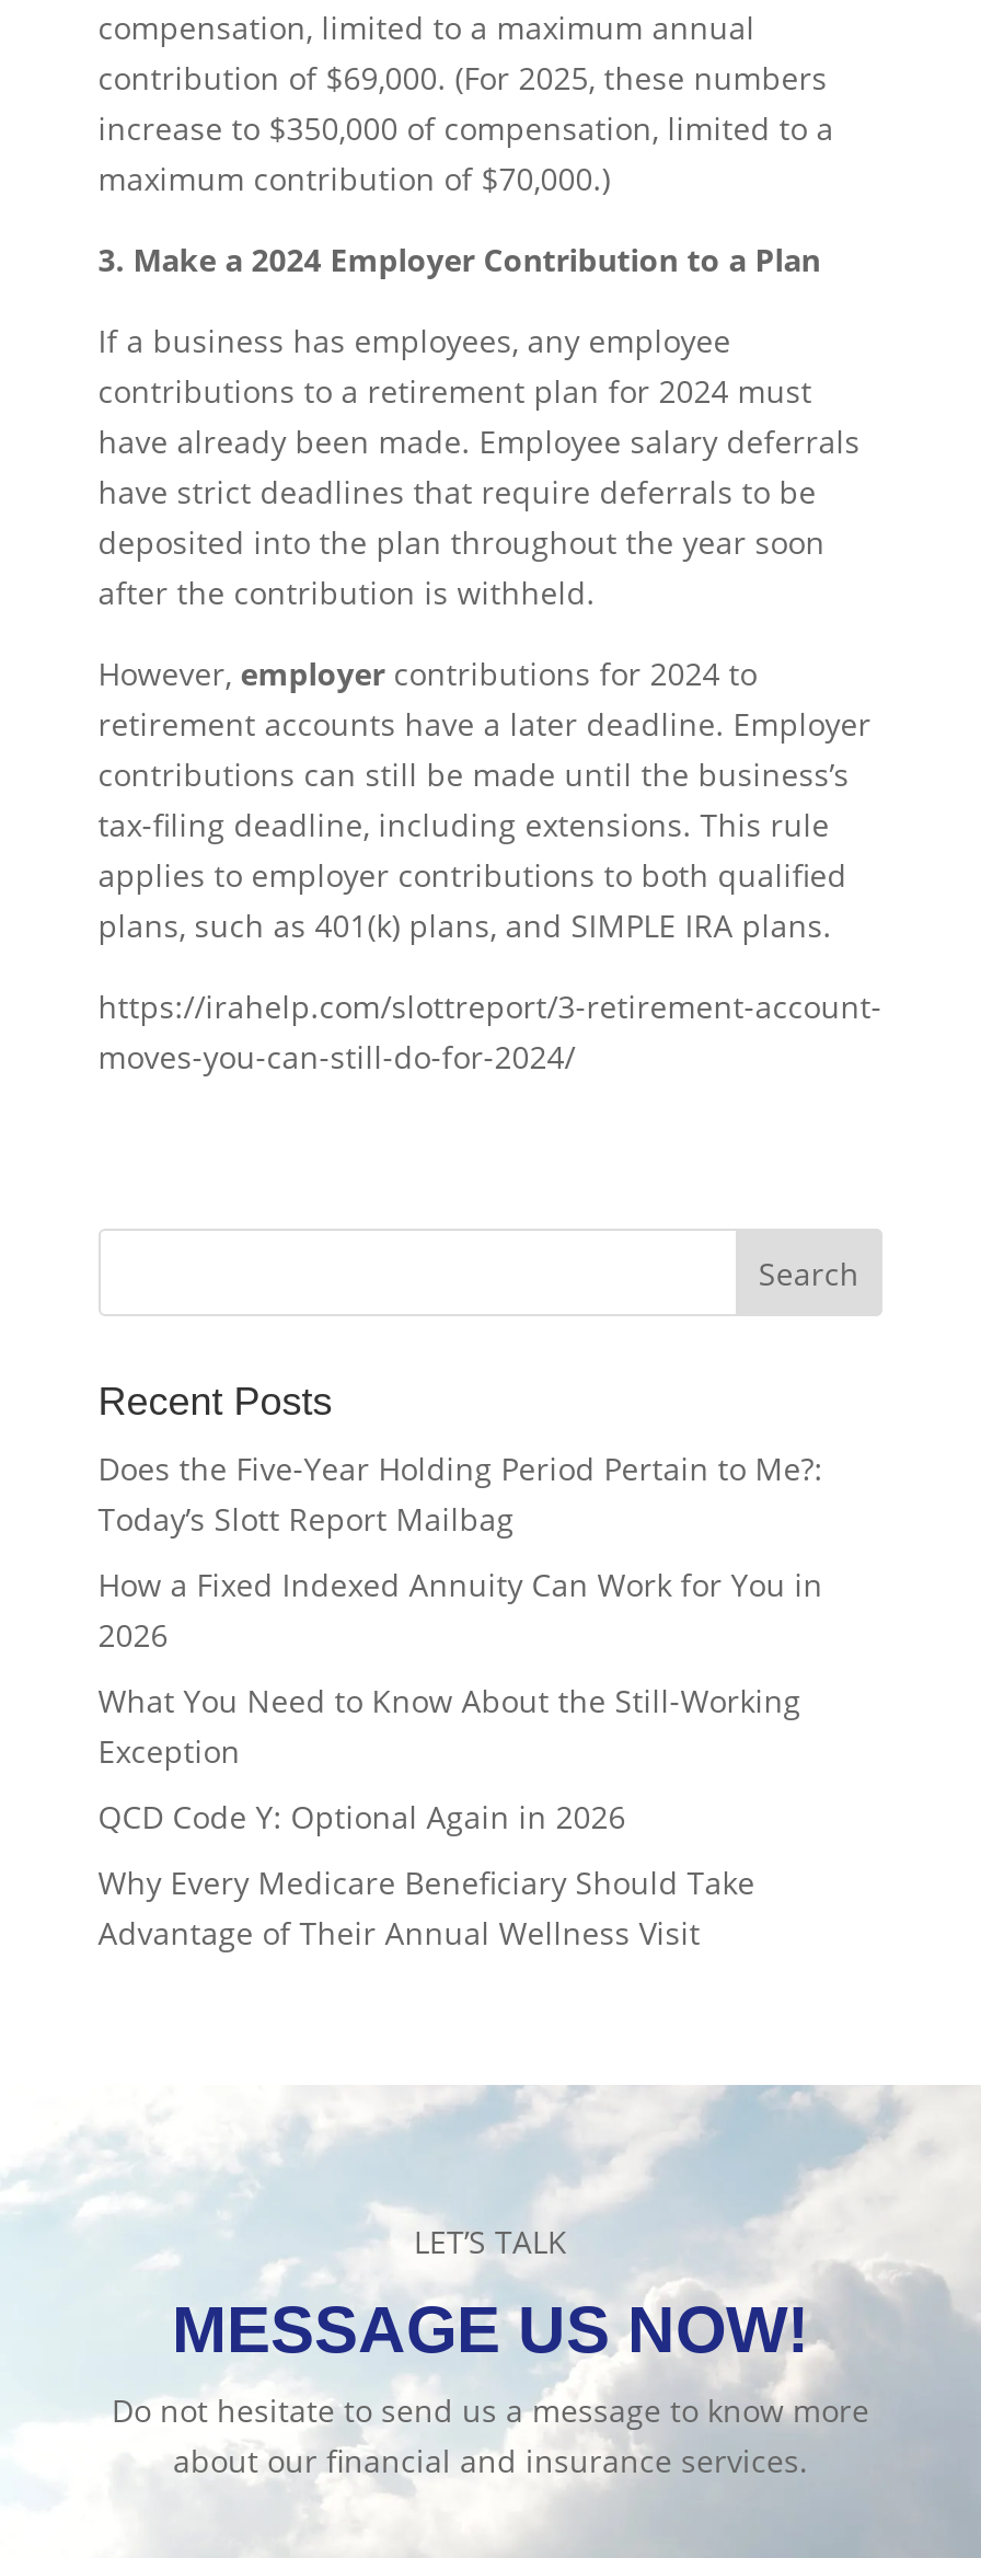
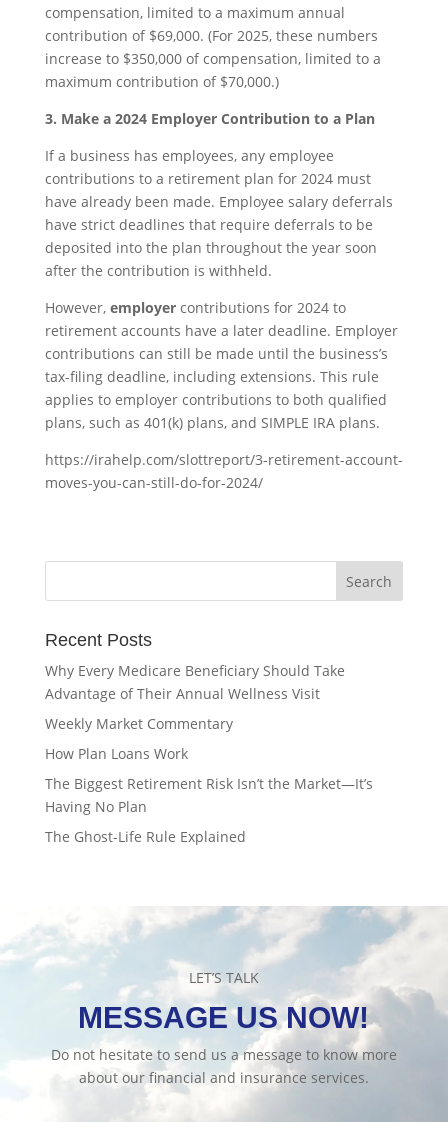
- Does the Five-Year Holding Period Pertain to Me?:
- Today’s Slott Report Mailbag
- How a Fixed Indexed Annuity Can Work for You in
- 2026
- What You Need to Know About the Still-Working
- Exception
- QCD Code Y: Optional Again in 2026

moved up: Why Every Medicare Beneficiary Should Take | Advantage of Their Annual Wellness Visit

+ Weekly Market Commentary
+ How Plan Loans Work
+ The Biggest Retirement Risk Isn’t the Market—It’s
+ Having No Plan
+ The Ghost-Life Rule Explained
